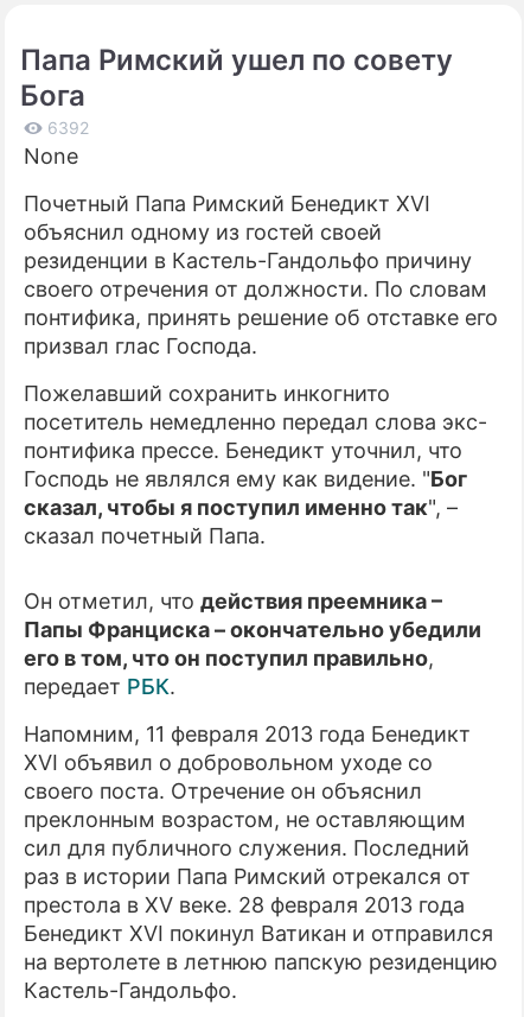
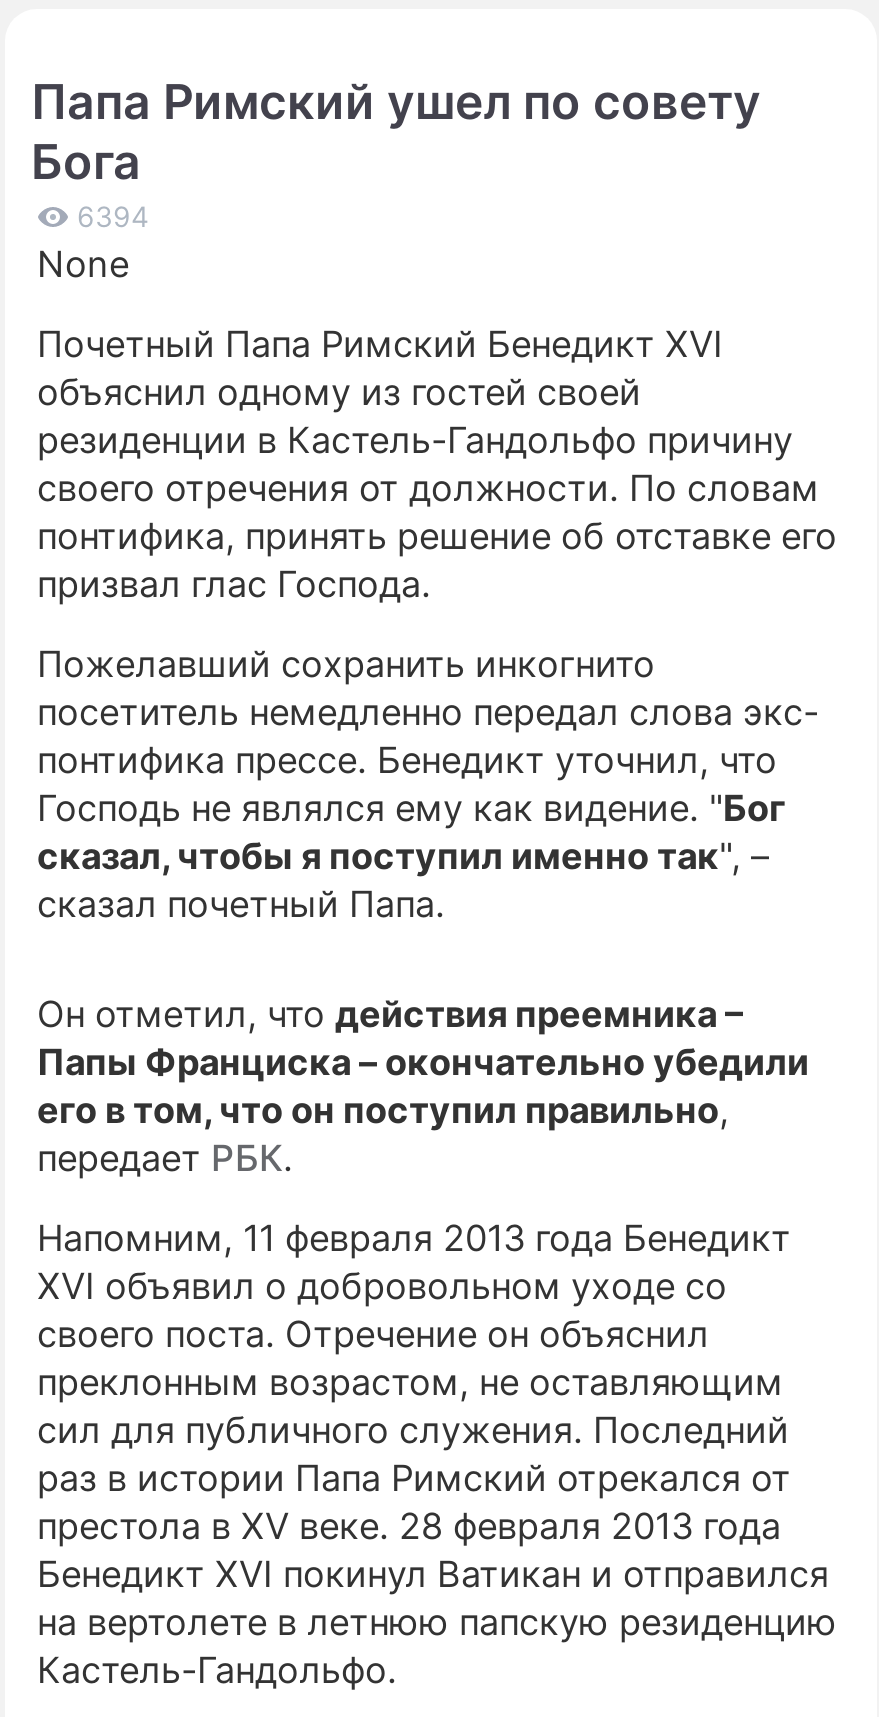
- 6392
+ 6394
